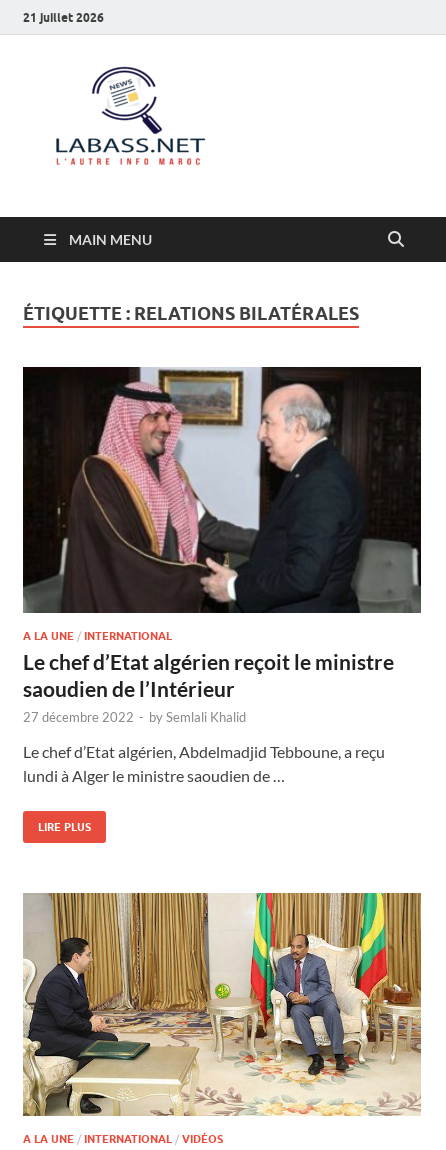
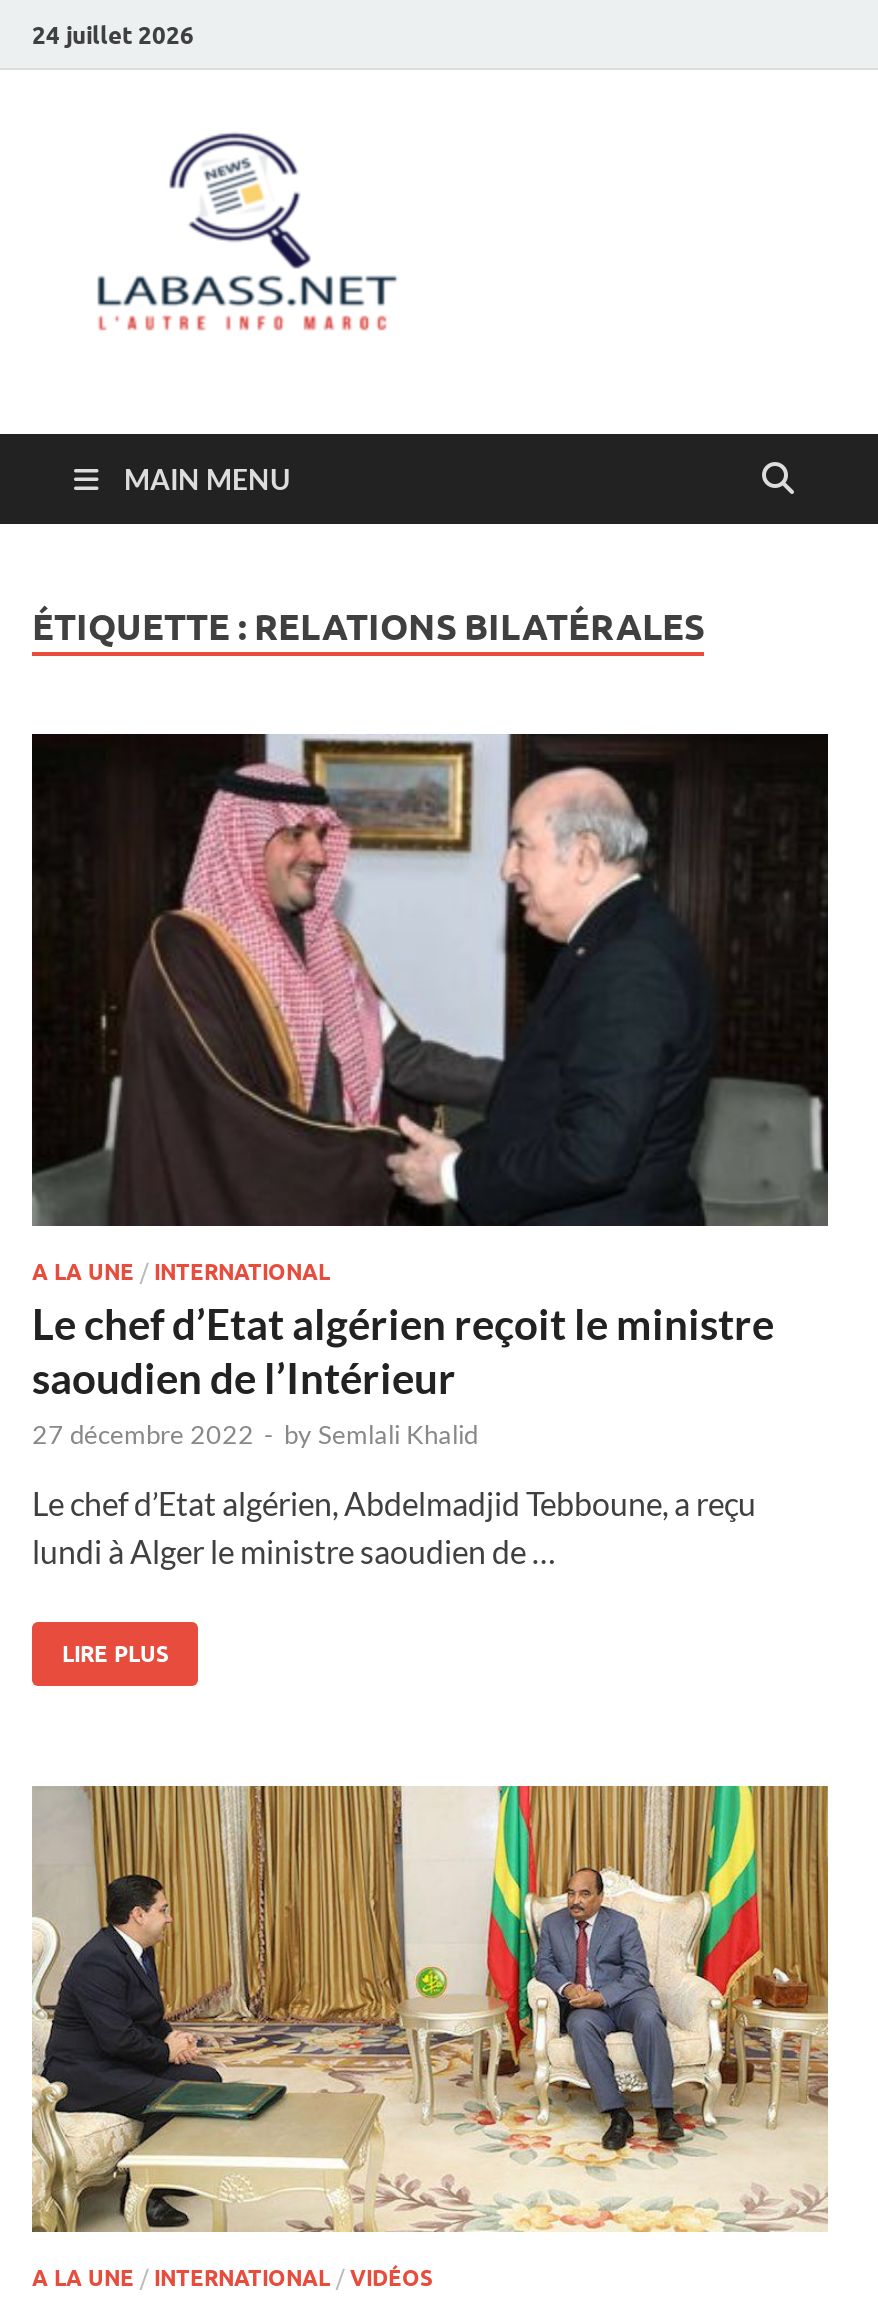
- 21 juillet 2026
+ 24 juillet 2026
